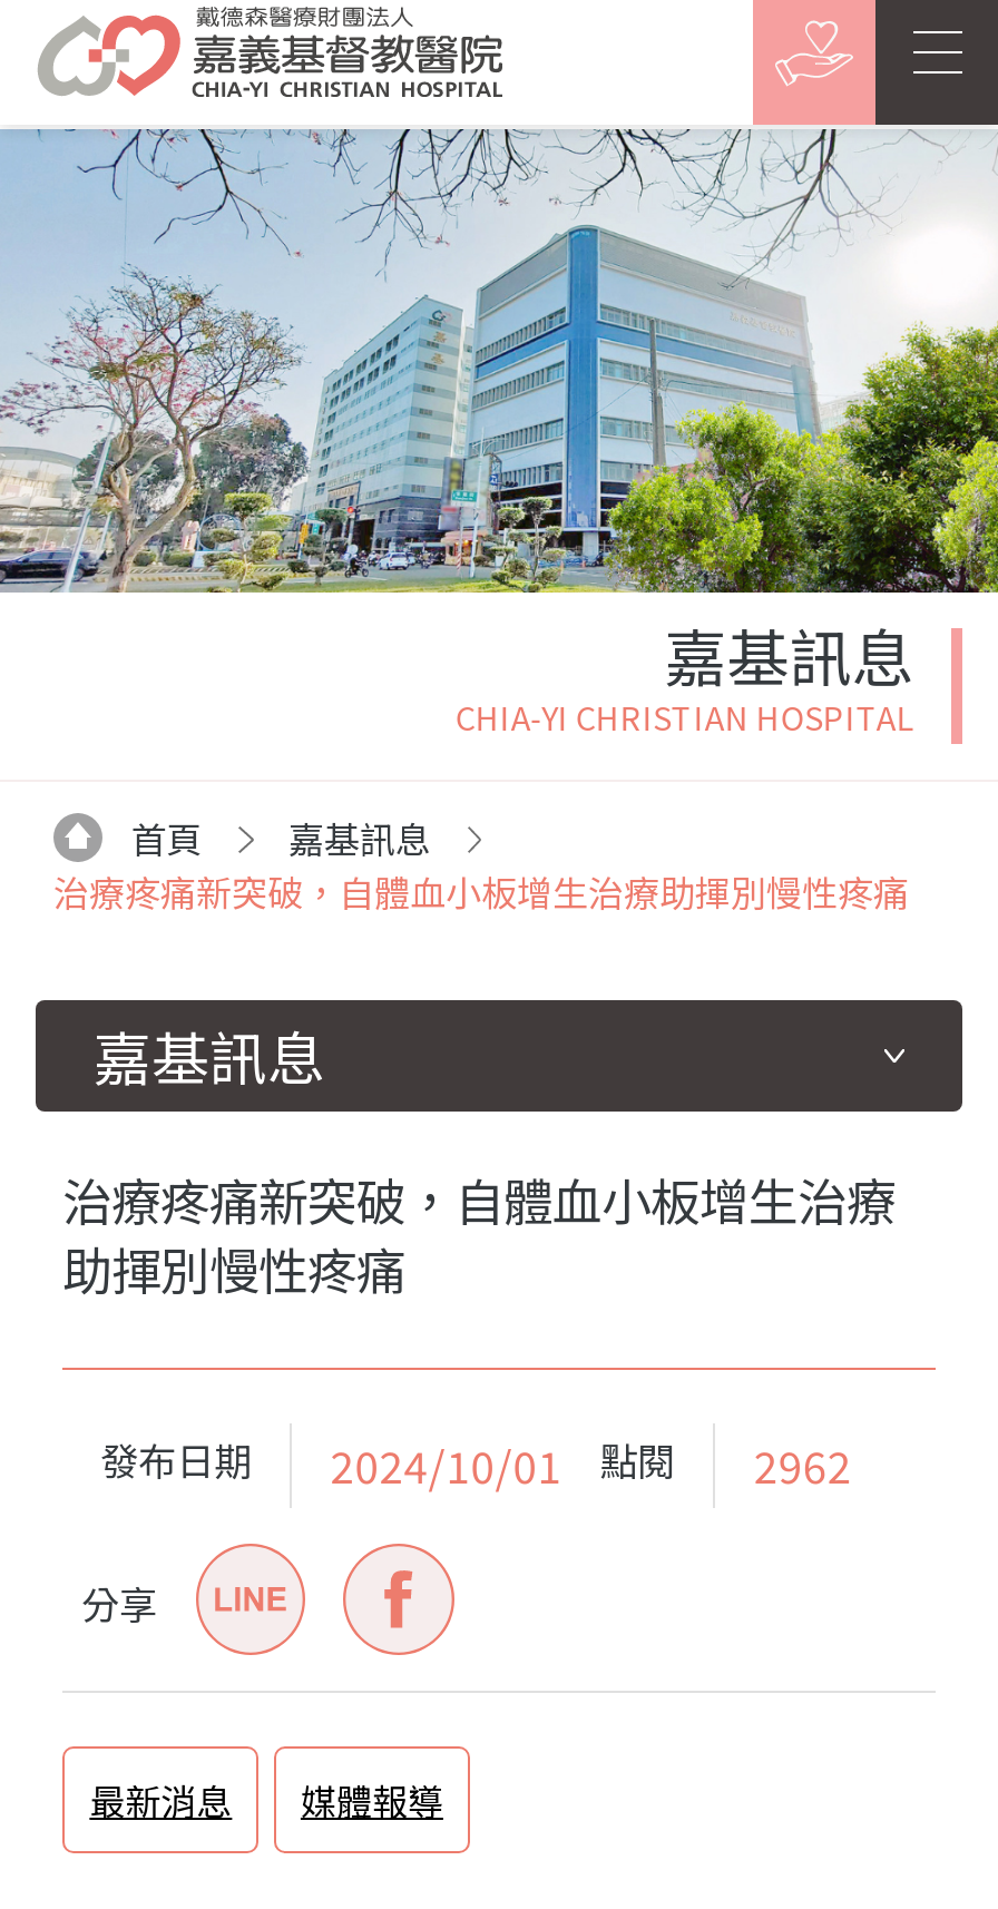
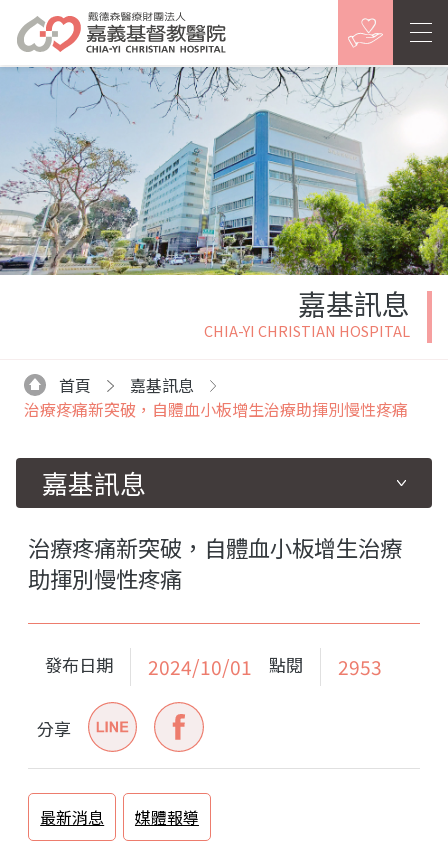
- 發布日期 2024/10/01 點閱 2962
+ 發布日期 2024/10/01 點閱 2953
